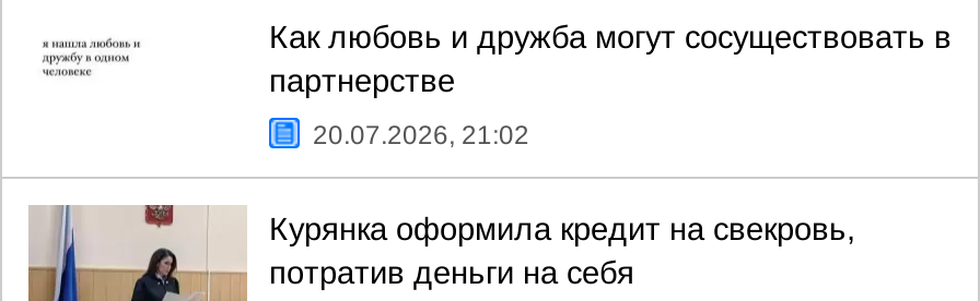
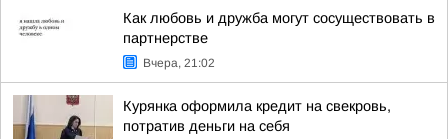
- 20.07.2026, 21:02
+ Вчера, 21:02
